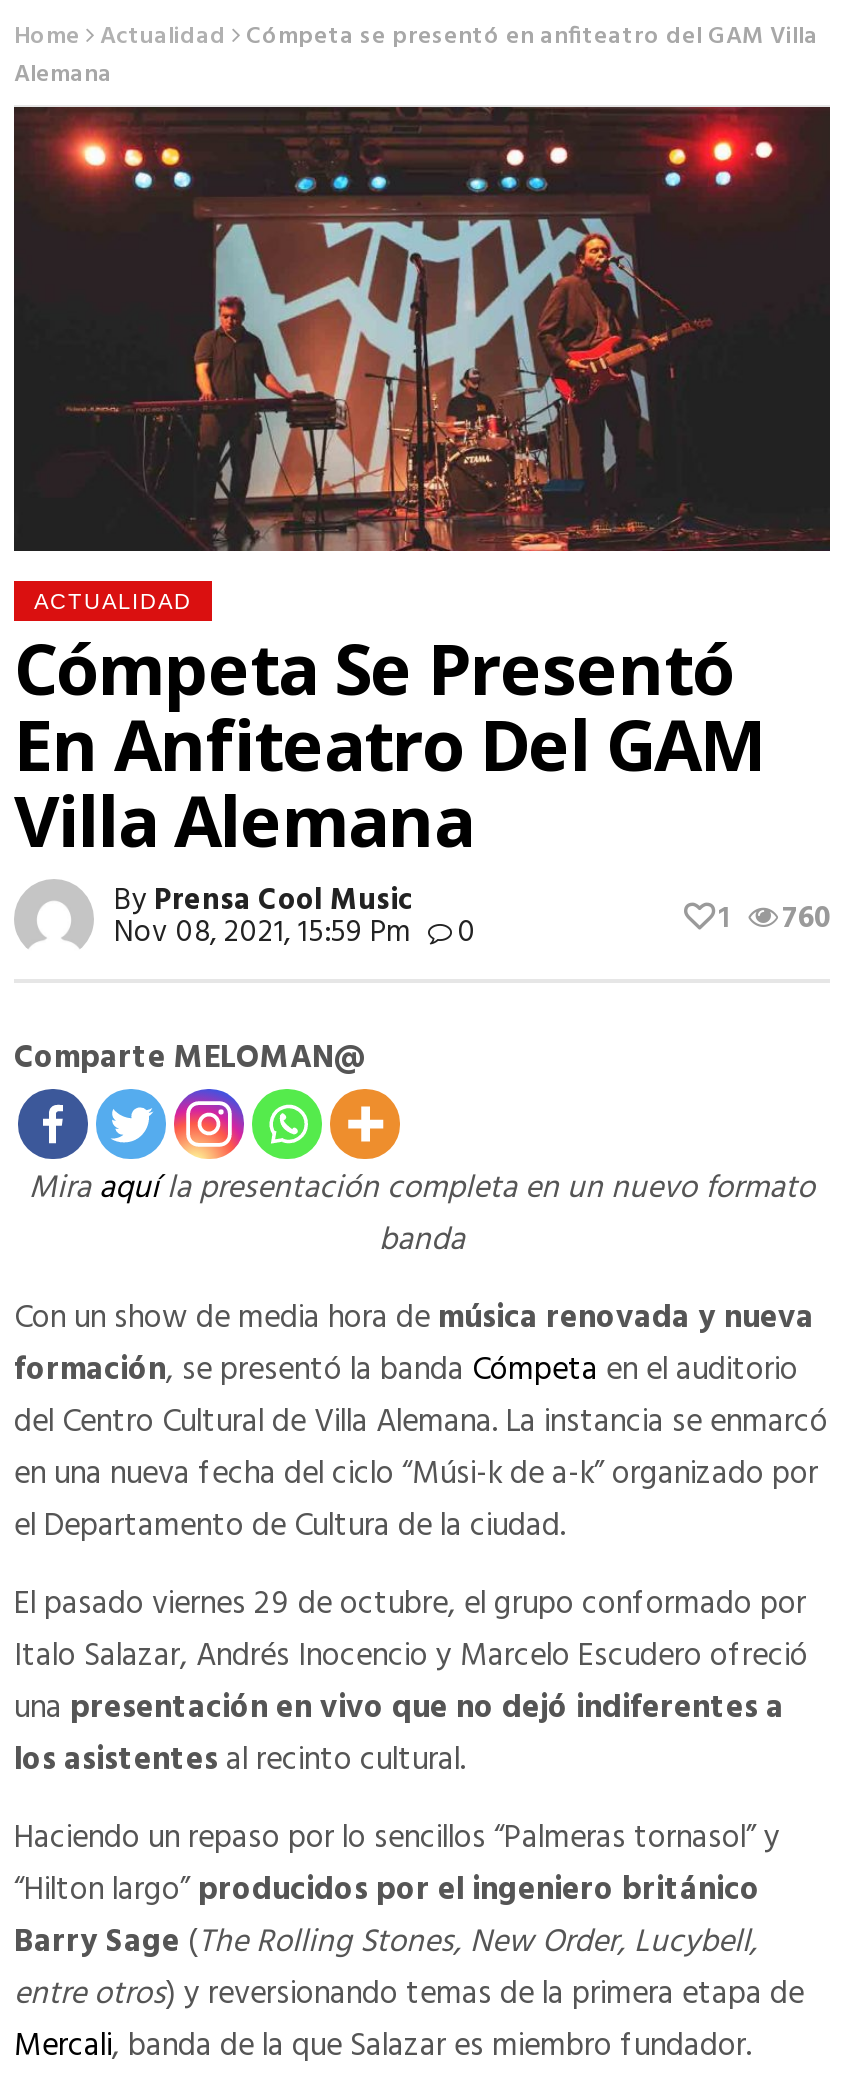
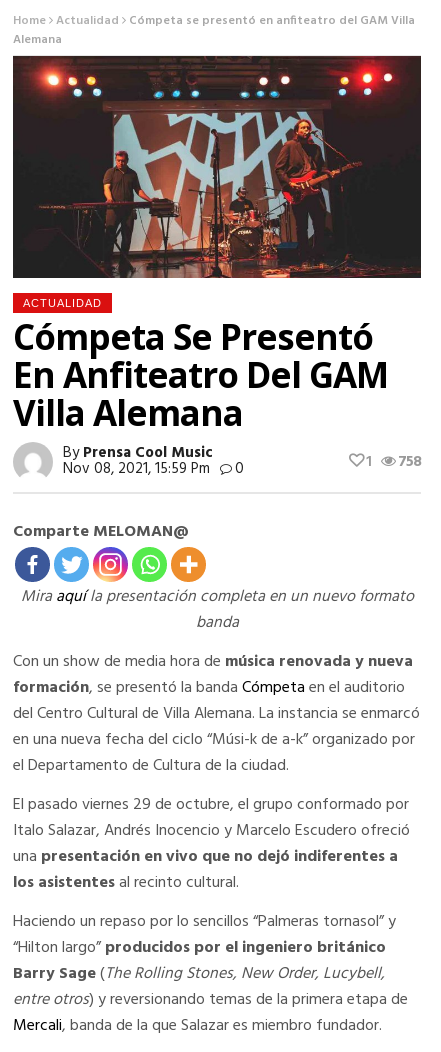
- 1 760
+ 1 758
